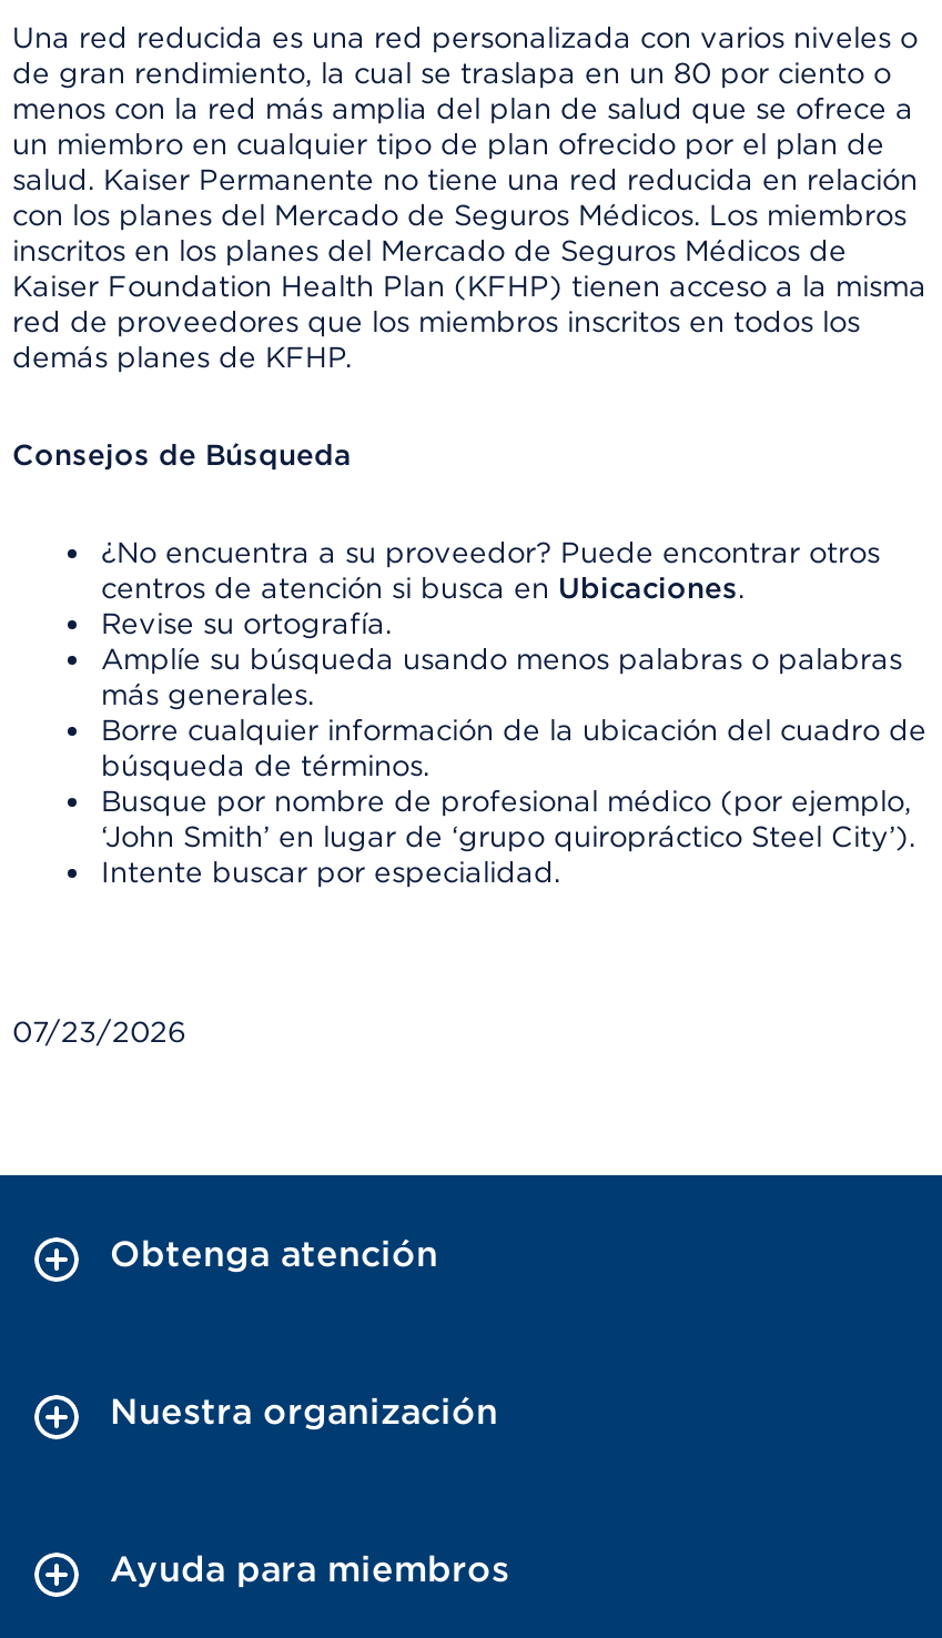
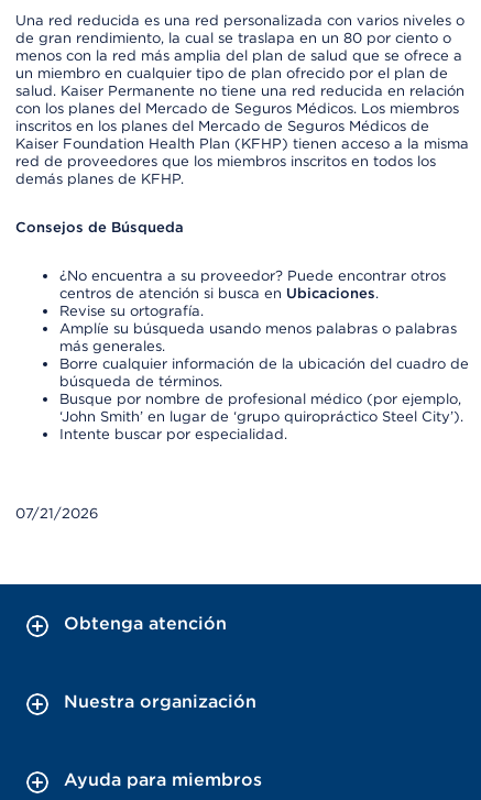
- 07/23/2026
+ 07/21/2026
